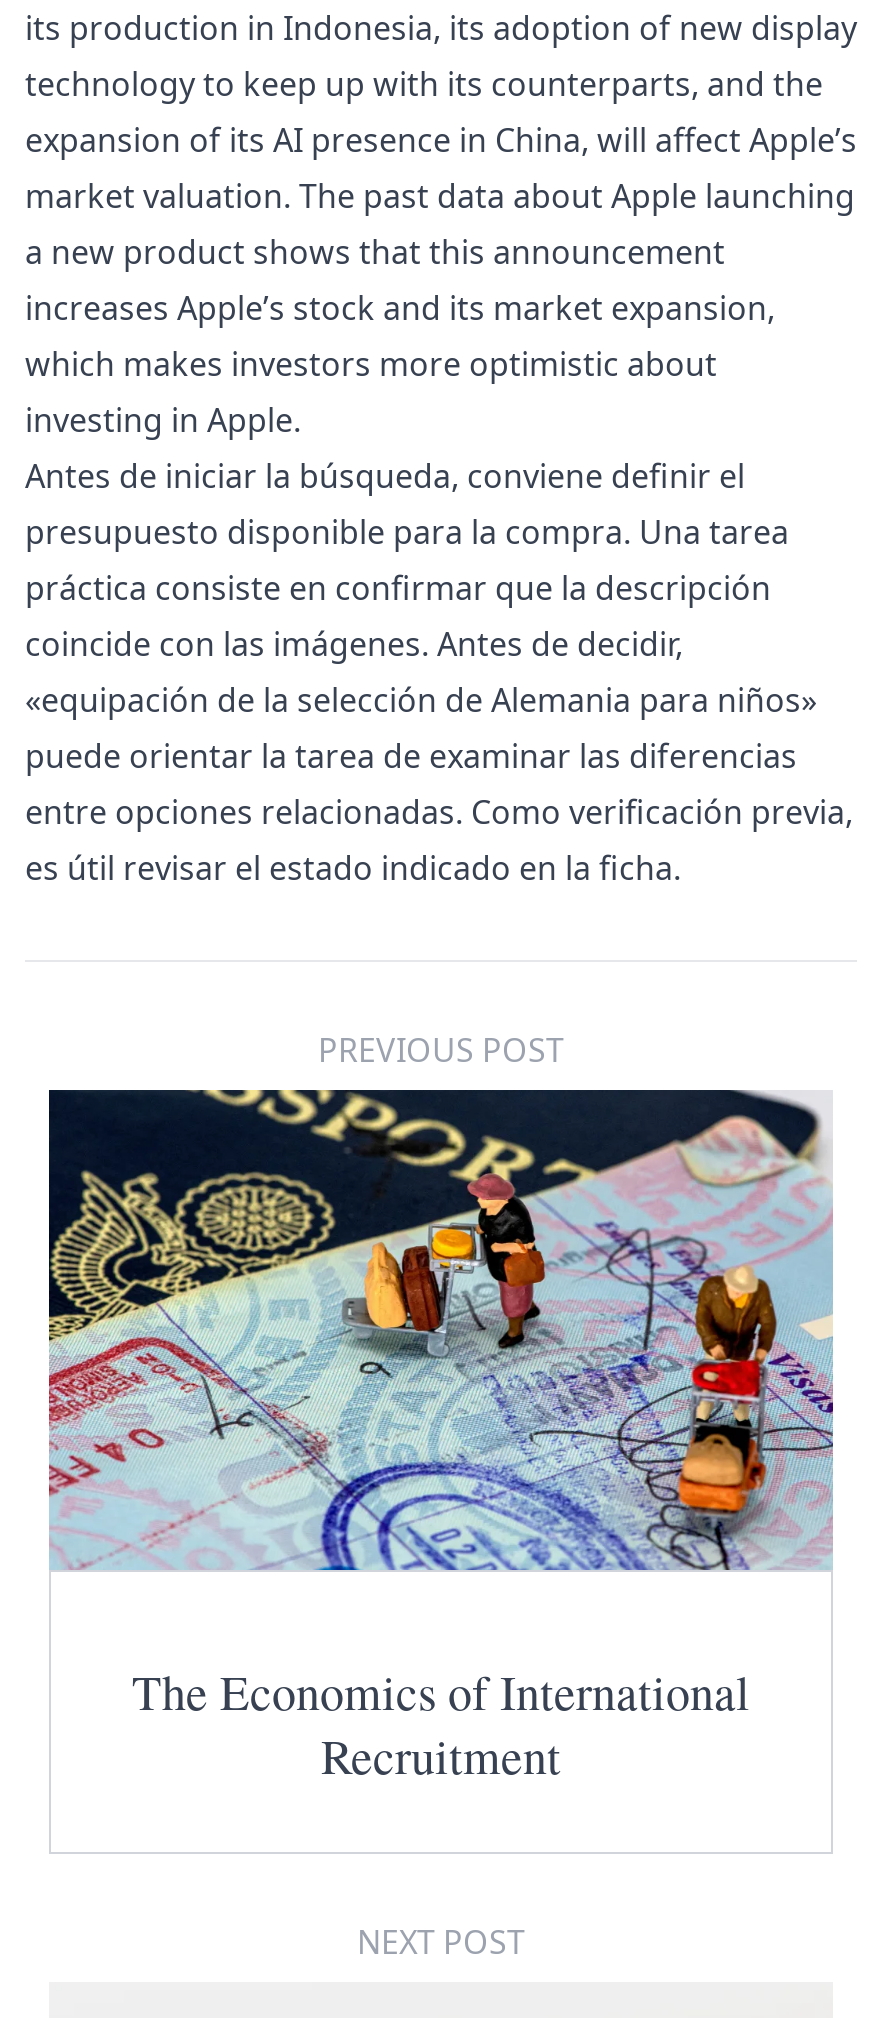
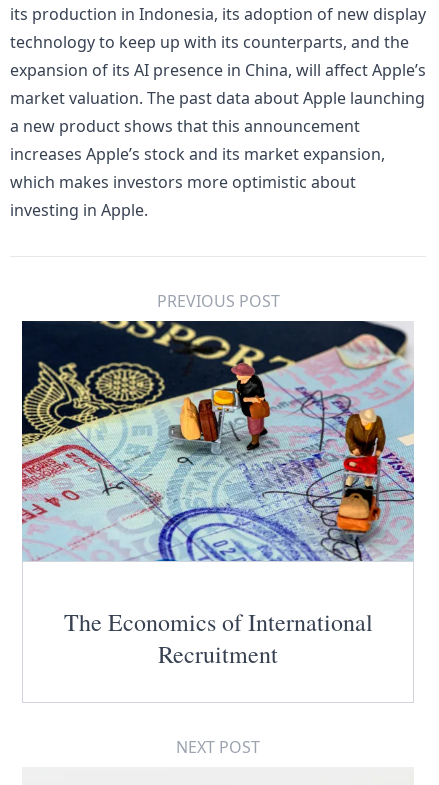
- Antes de iniciar la búsqueda, conviene definir el
- presupuesto disponible para la compra. Una tarea
- práctica consiste en confirmar que la descripción
- coincide con las imágenes. Antes de decidir,
- «equipación de la selección de Alemania para niños»
- puede orientar la tarea de examinar las diferencias
- entre opciones relacionadas. Como verificación previa,
- es útil revisar el estado indicado en la ficha.
